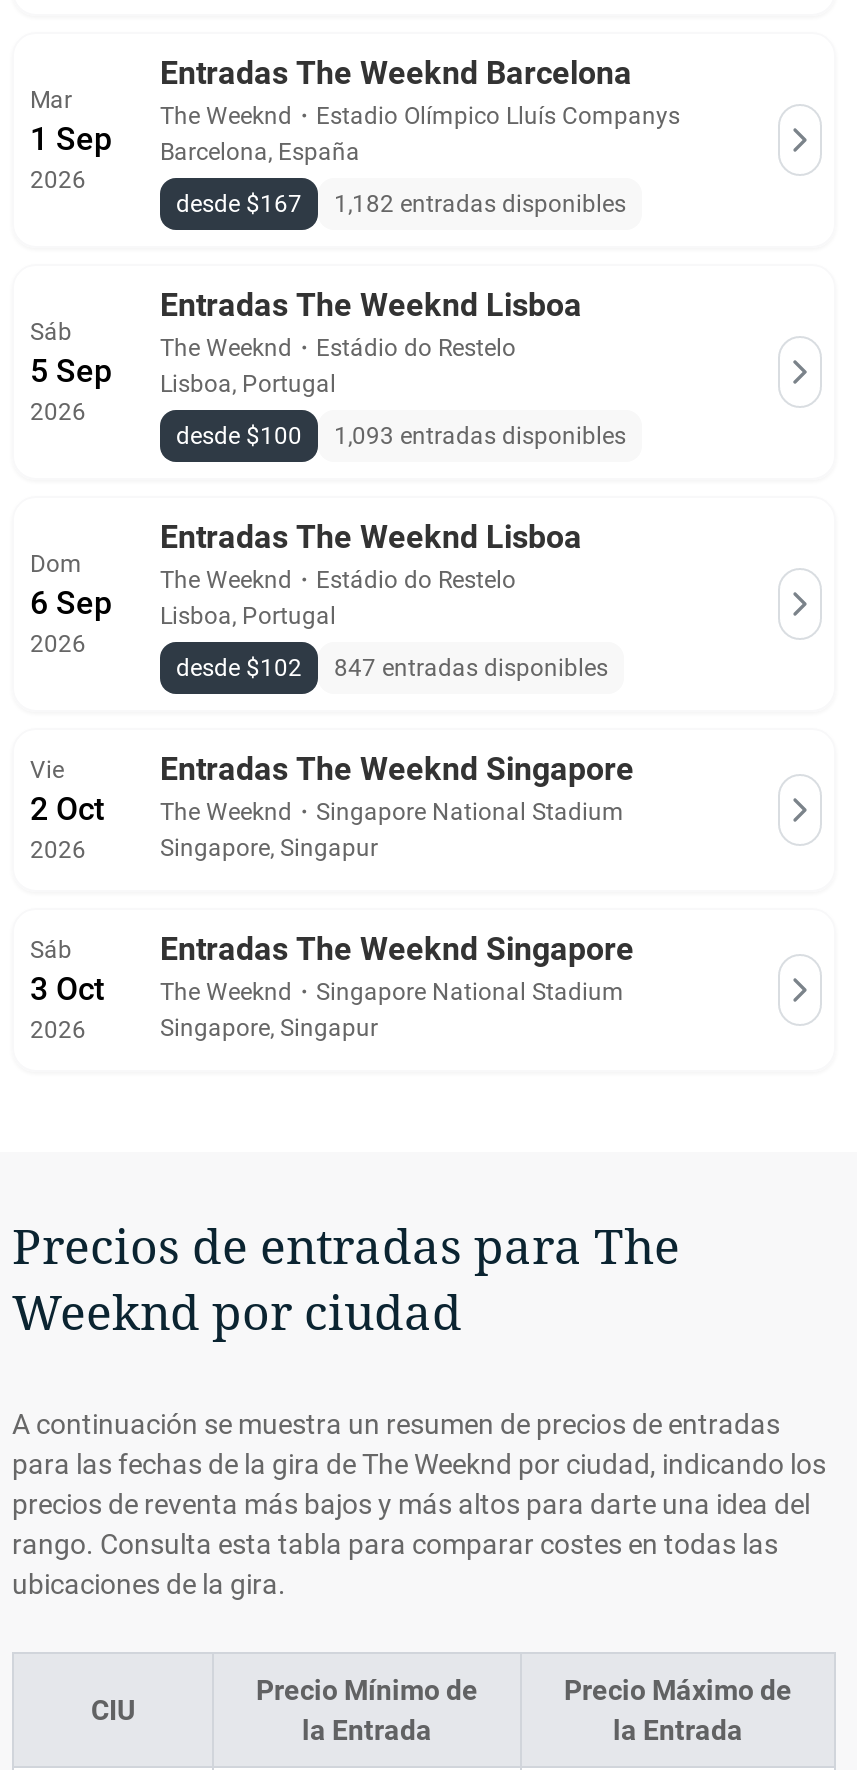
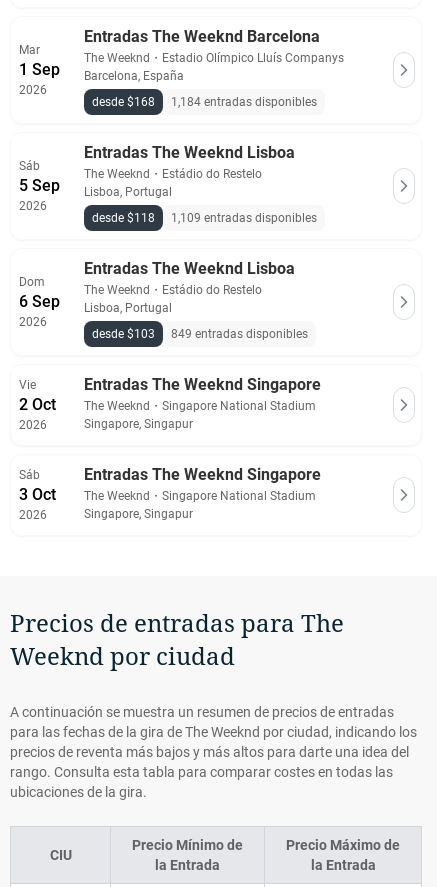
- desde $167
+ desde $168

- 1,182 entradas disponibles
+ 1,184 entradas disponibles

- desde $100
+ desde $118

- 1,093 entradas disponibles
+ 1,109 entradas disponibles

- desde $102
+ desde $103

- 847 entradas disponibles
+ 849 entradas disponibles
